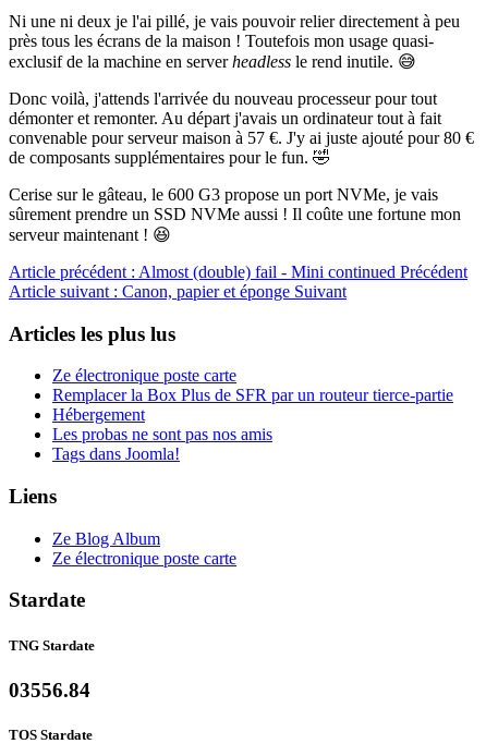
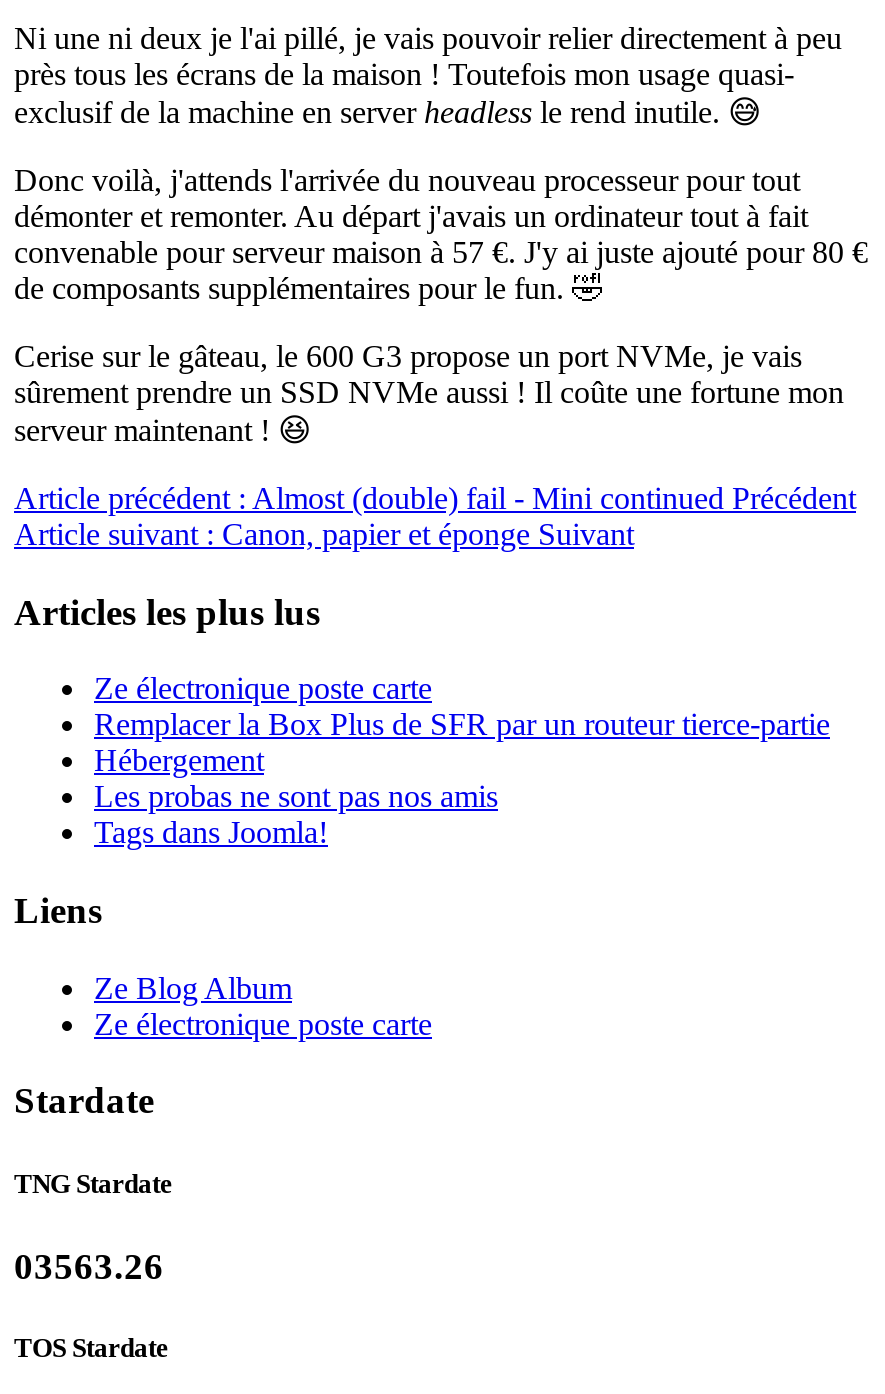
- 03556.84
+ 03563.26
